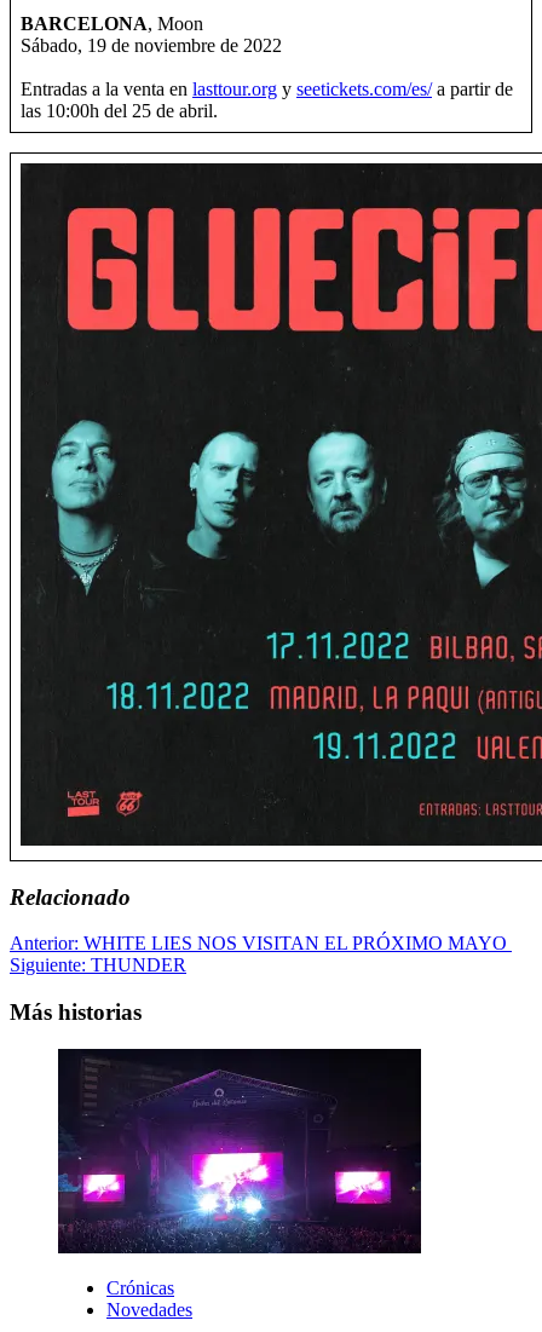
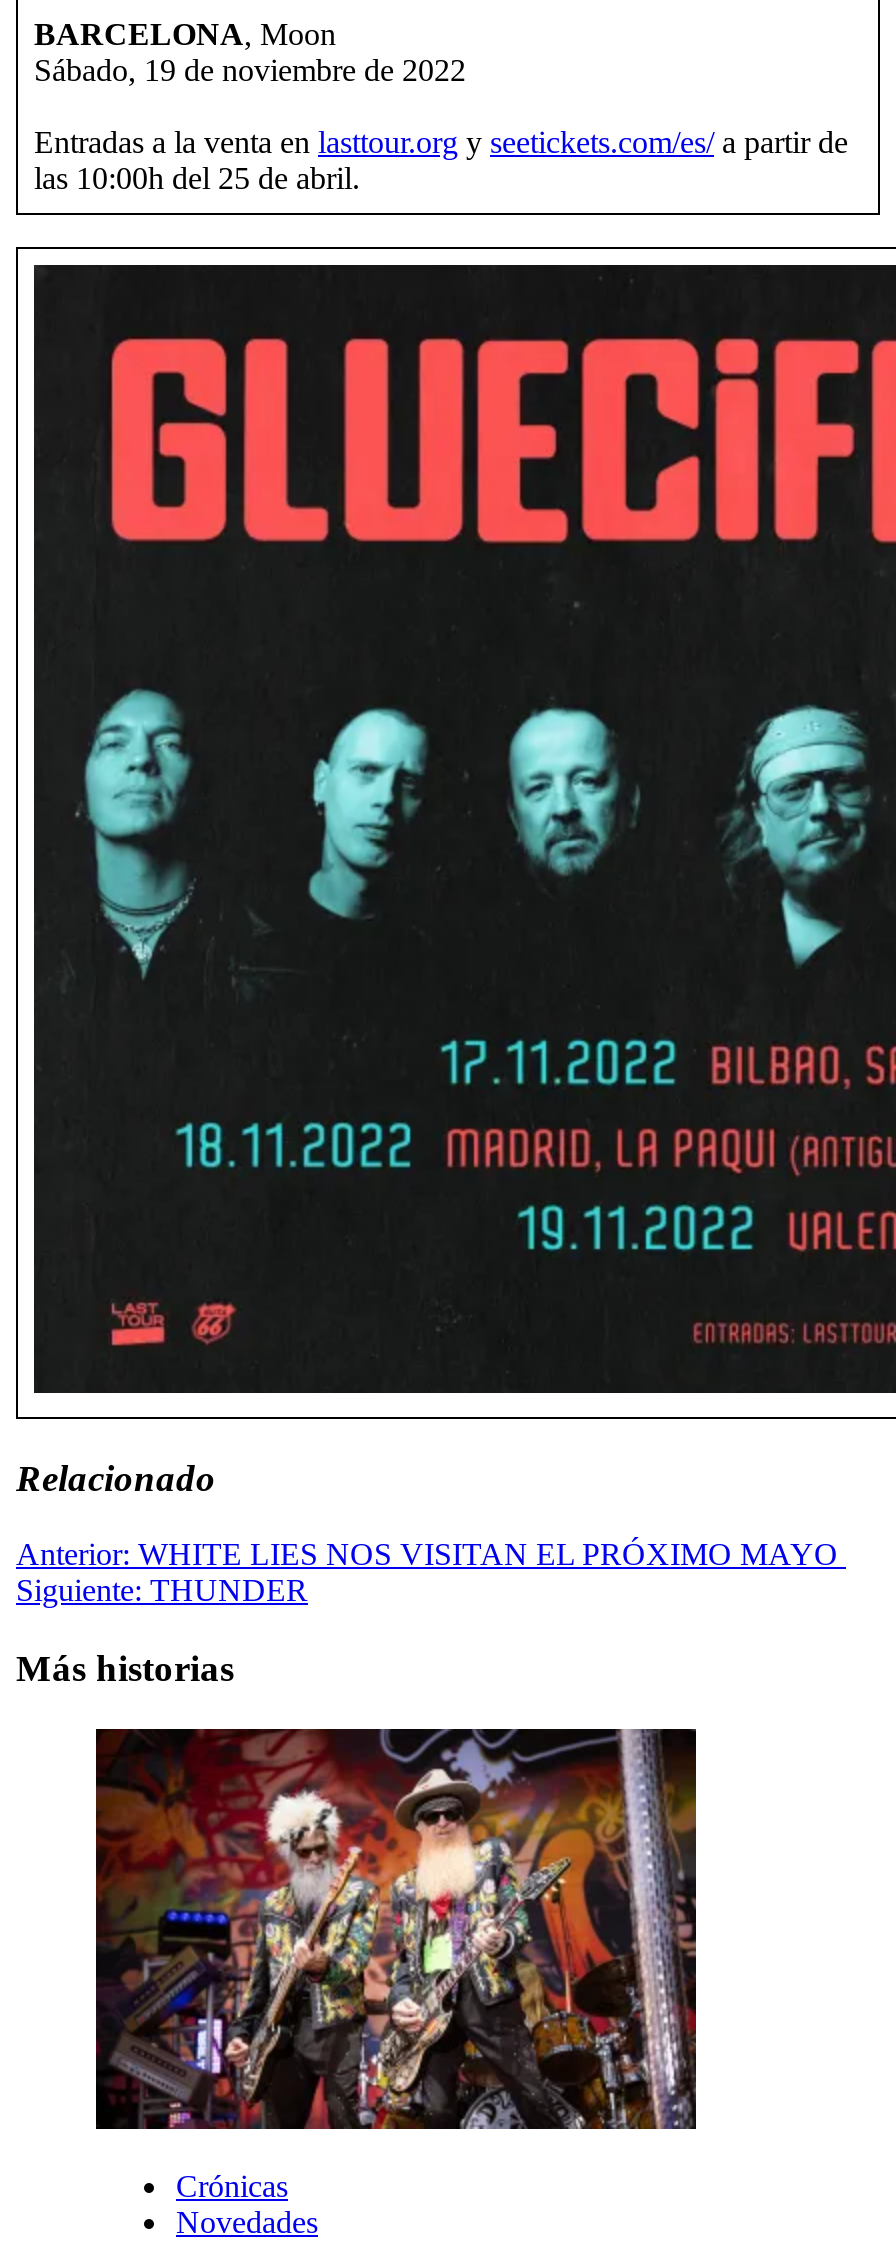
- [image]
+ [image]
